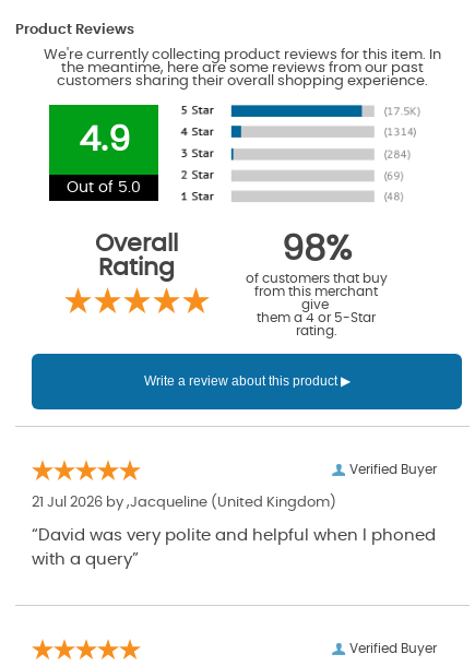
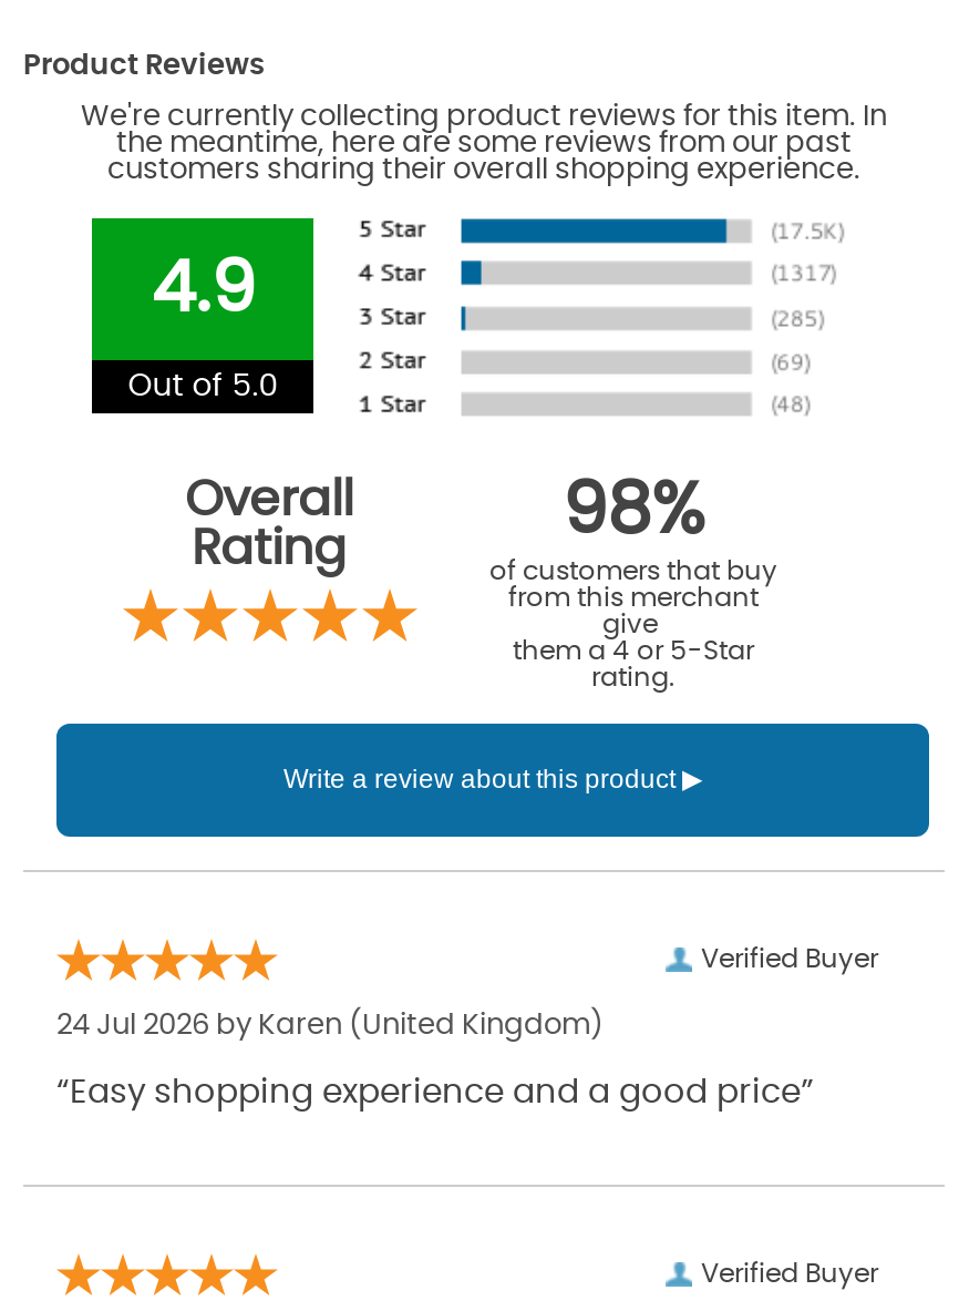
- 21 Jul 2026 by,Jacqueline (United Kingdom)
- “David was very polite and helpful when I phoned
- with a query”
+ 24 Jul 2026 by Karen (United Kingdom)
+ “Easy shopping experience and a good price”
